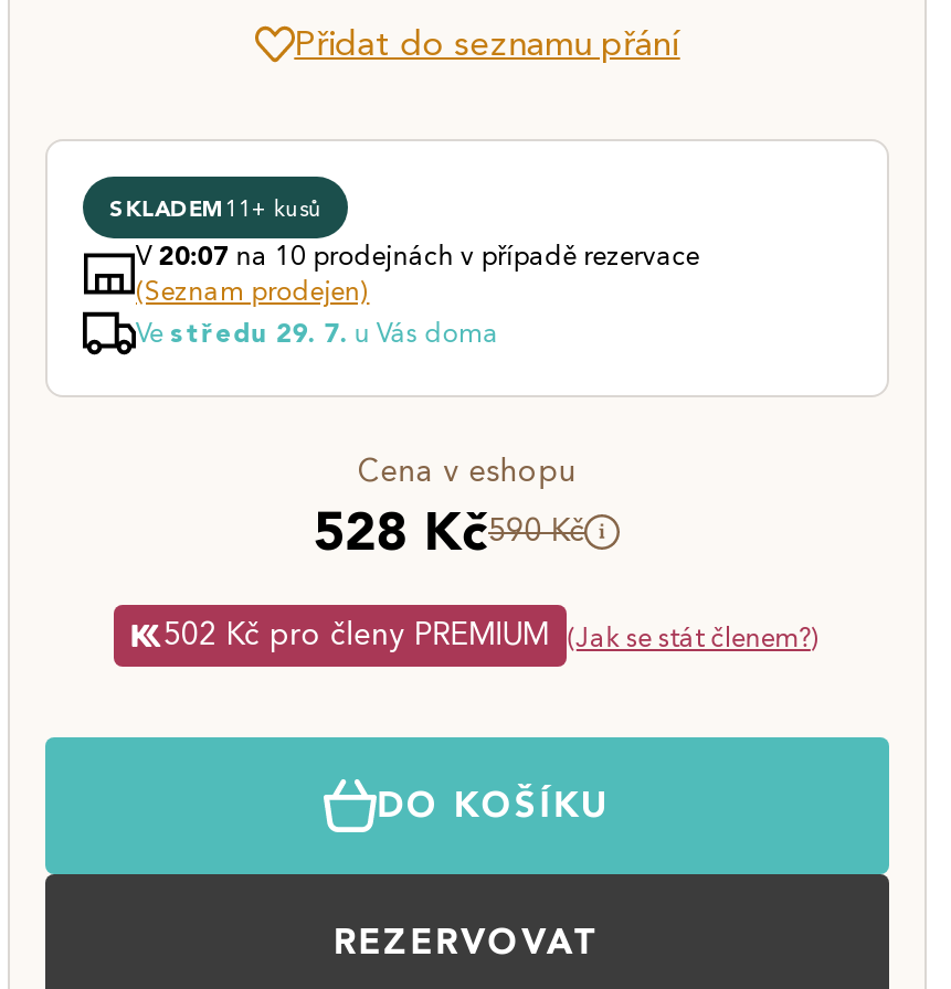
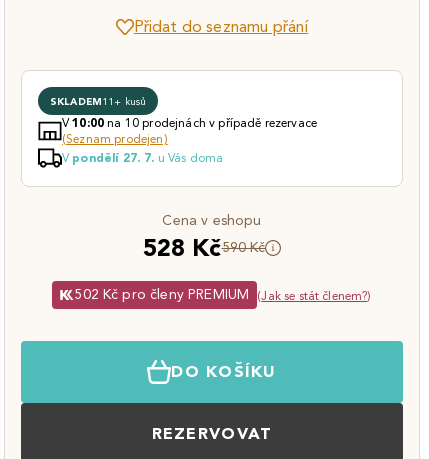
- V20:07na 10 prodejnách v případě rezervace
+ V10:00na 10 prodejnách v případě rezervace

- Ve středu 29. 7. u Vás doma
+ V pondělí 27. 7. u Vás doma
